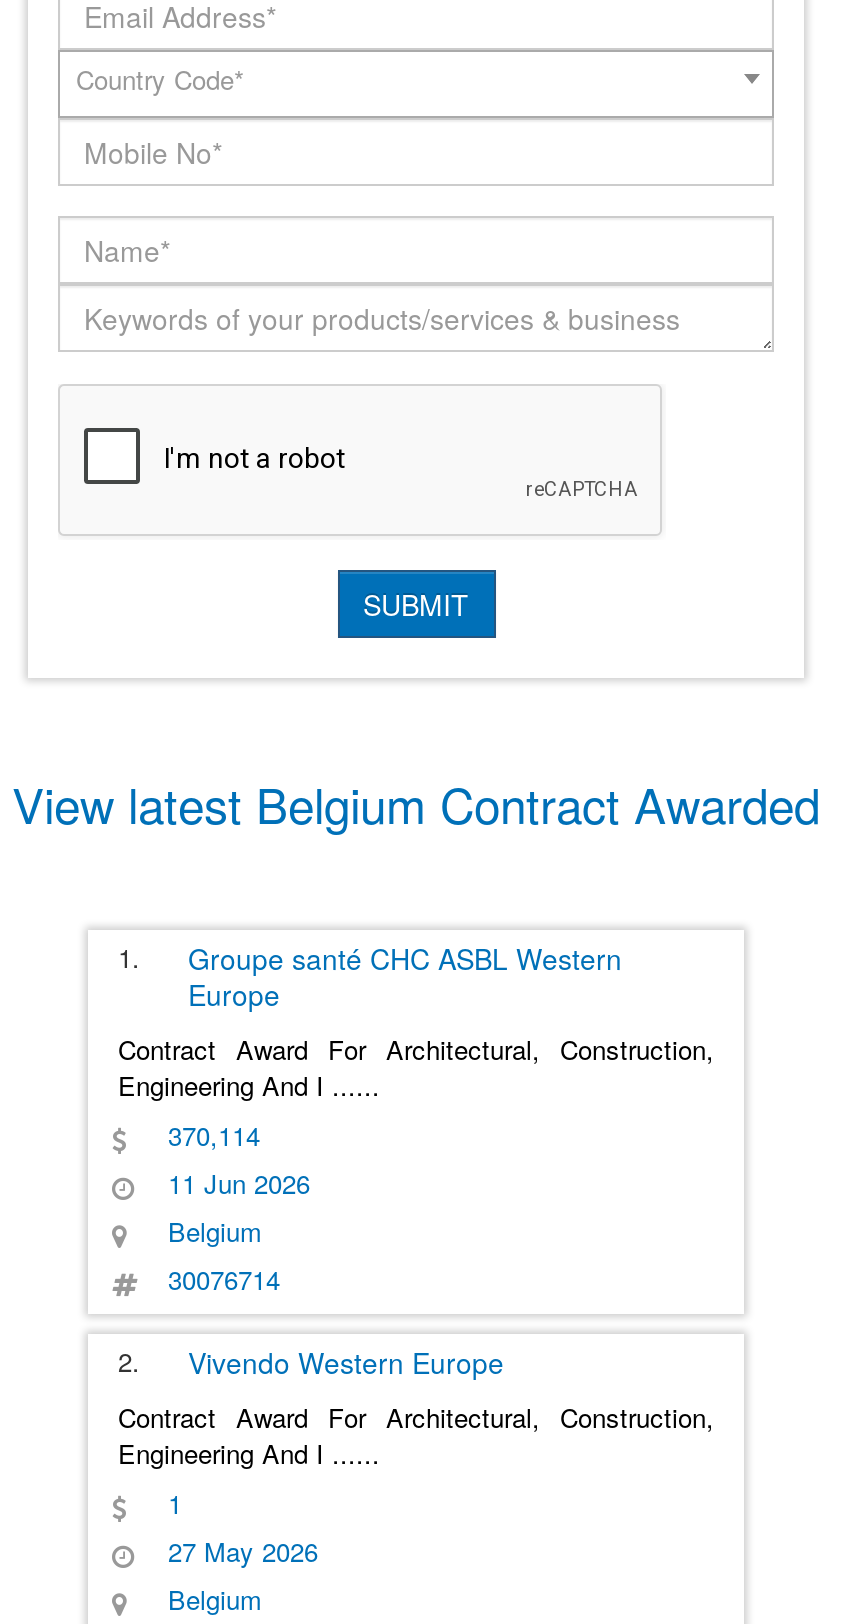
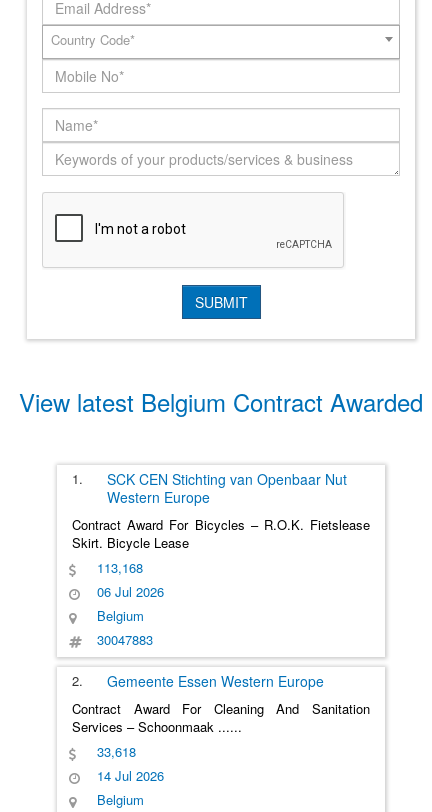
- Groupe santé CHC ASBL Western
- Europe
- Contract Award For Architectural, Construction,
- Engineering And I......
- 370,114
- 11 Jun 2026
+ SCK CEN Stichting van Openbaar Nut
+ Western Europe
+ Contract Award For Bicycles – R.O.K. Fietslease
+ Skirt. Bicycle Lease
+ 113,168
+ 06 Jul 2026

- 30076714
+ 30047883

- Vivendo Western Europe
- Contract Award For Architectural, Construction,
- Engineering And I......
- 1
- 27 May 2026
+ Gemeente Essen Western Europe
+ Contract Award For Cleaning And Sanitation
+ Services – Schoonmaak......
+ 33,618
+ 14 Jul 2026
